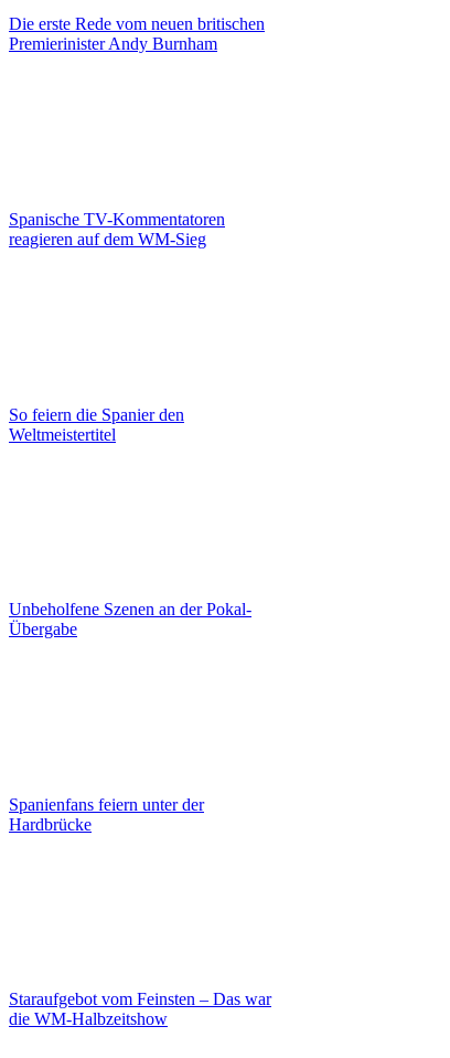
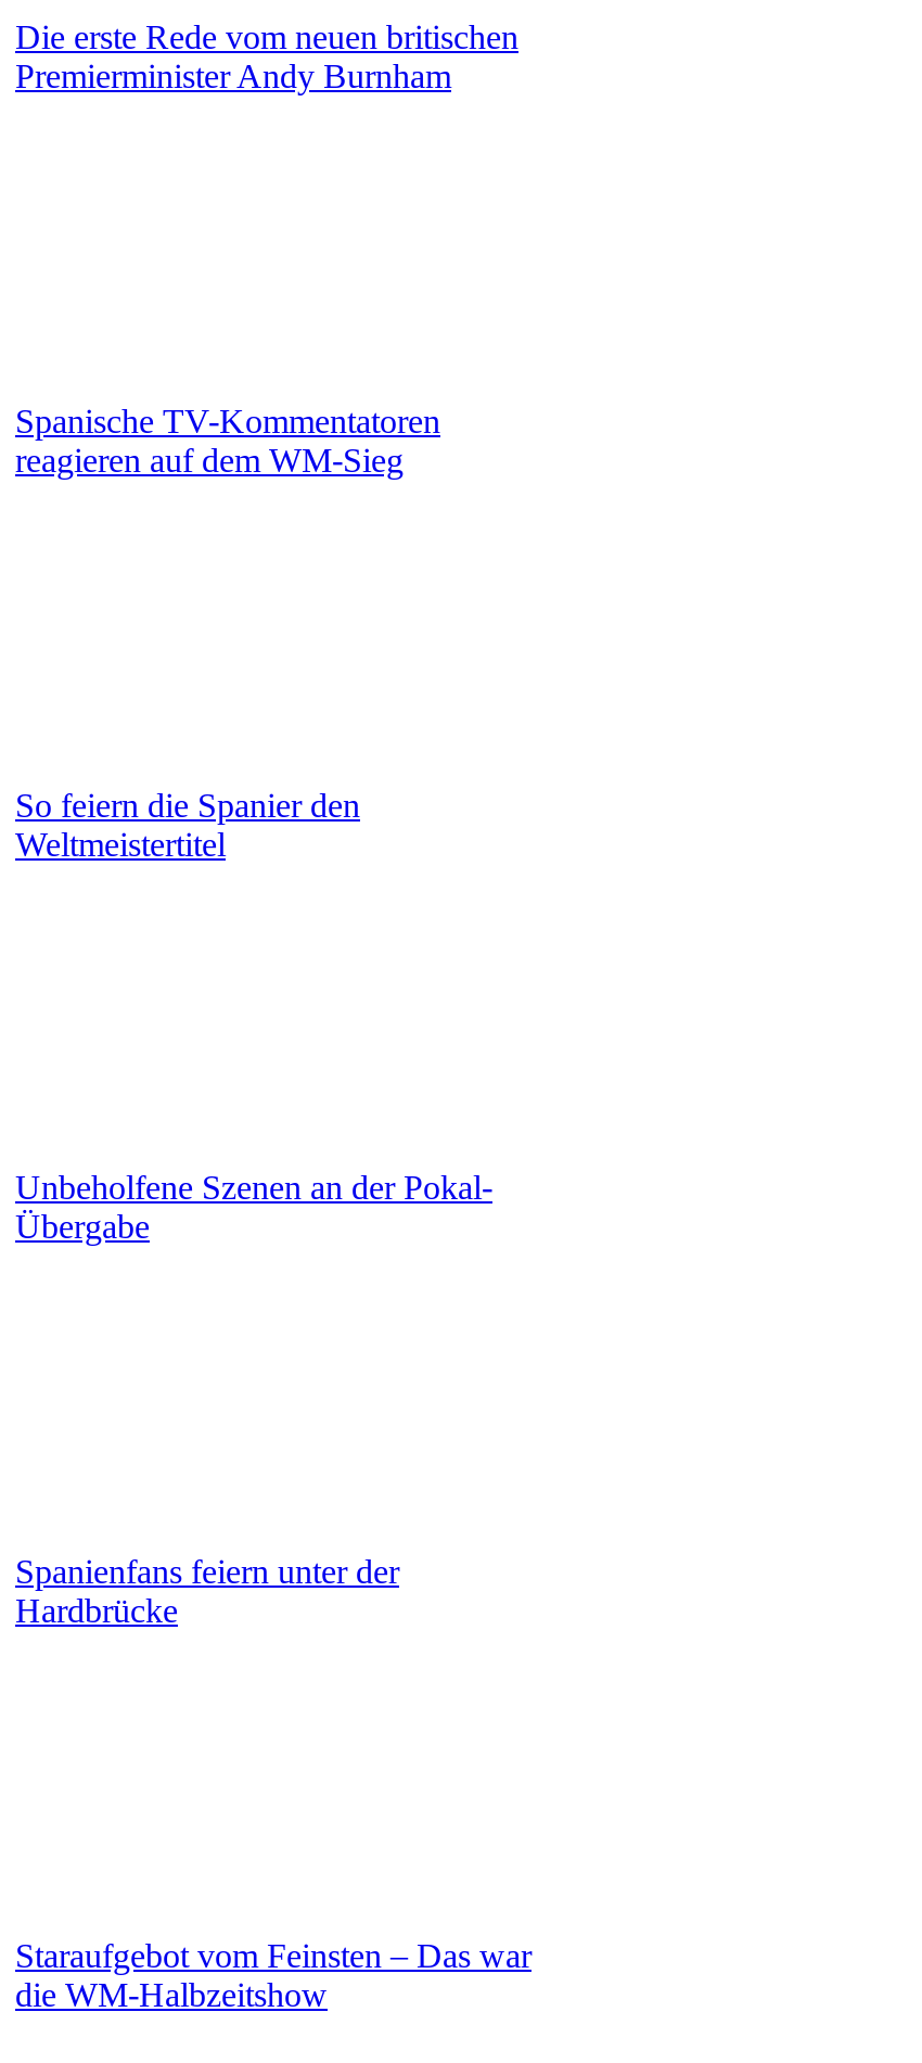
- Premierinister Andy Burnham
+ Premierminister Andy Burnham
